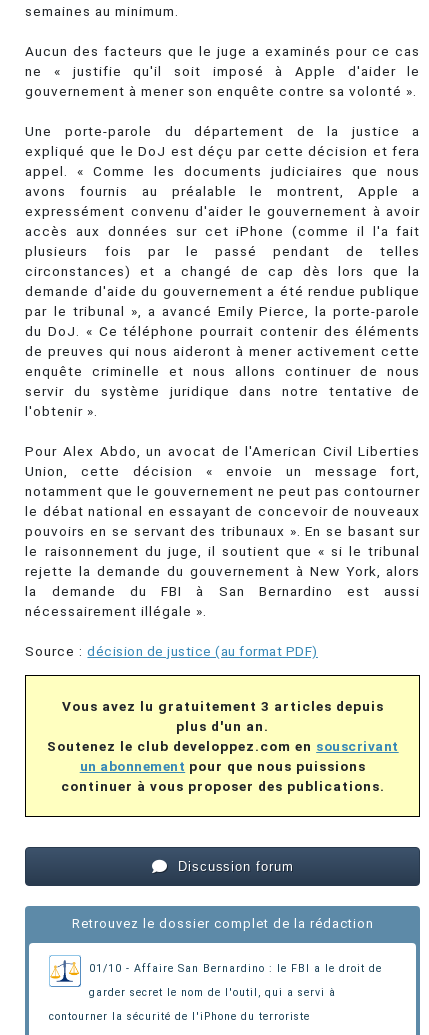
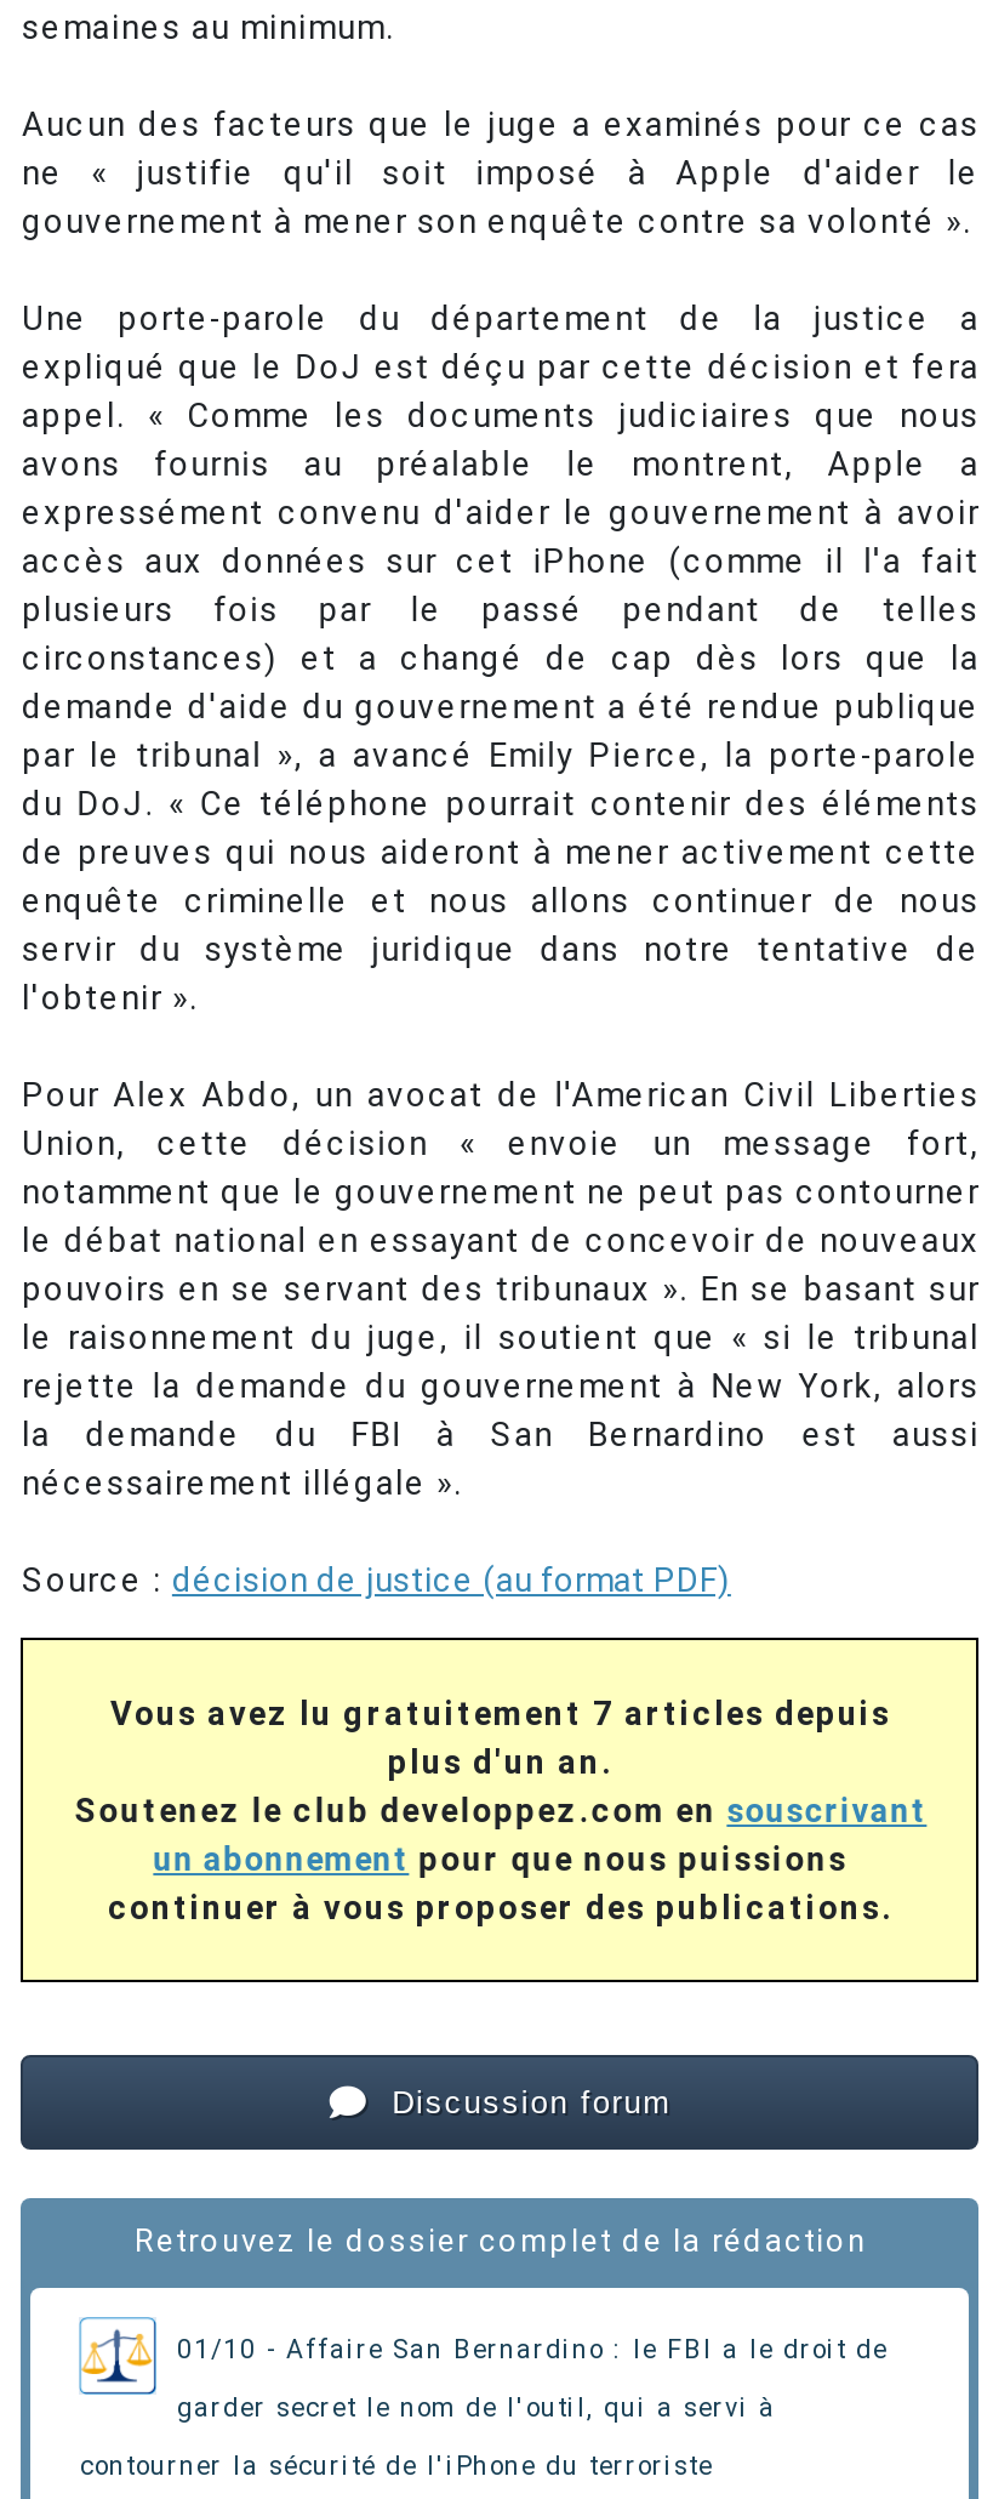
- Vous avez lu gratuitement 3 articles depuis
+ Vous avez lu gratuitement 7 articles depuis
